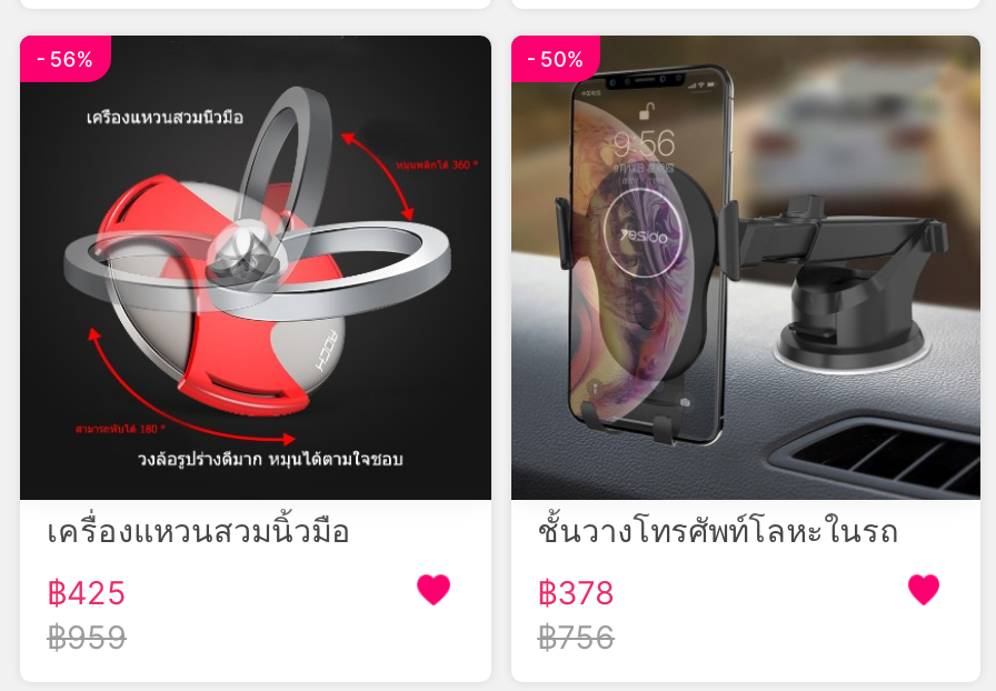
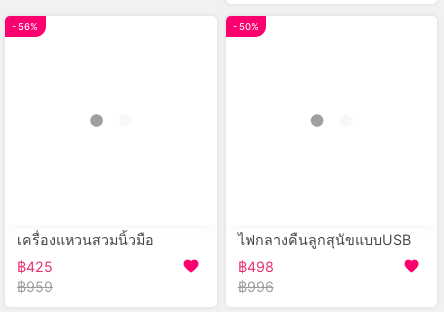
- [image]

- [image]

- ชั้นวางโทรศัพท์โลหะในรถ
+ ไฟกลางคืนลูกสุนัขแบบUSB

- ฿378
- ฿756
+ ฿498
+ ฿996
